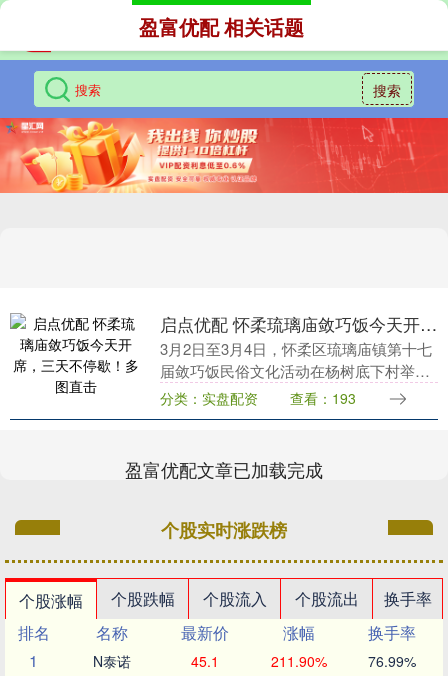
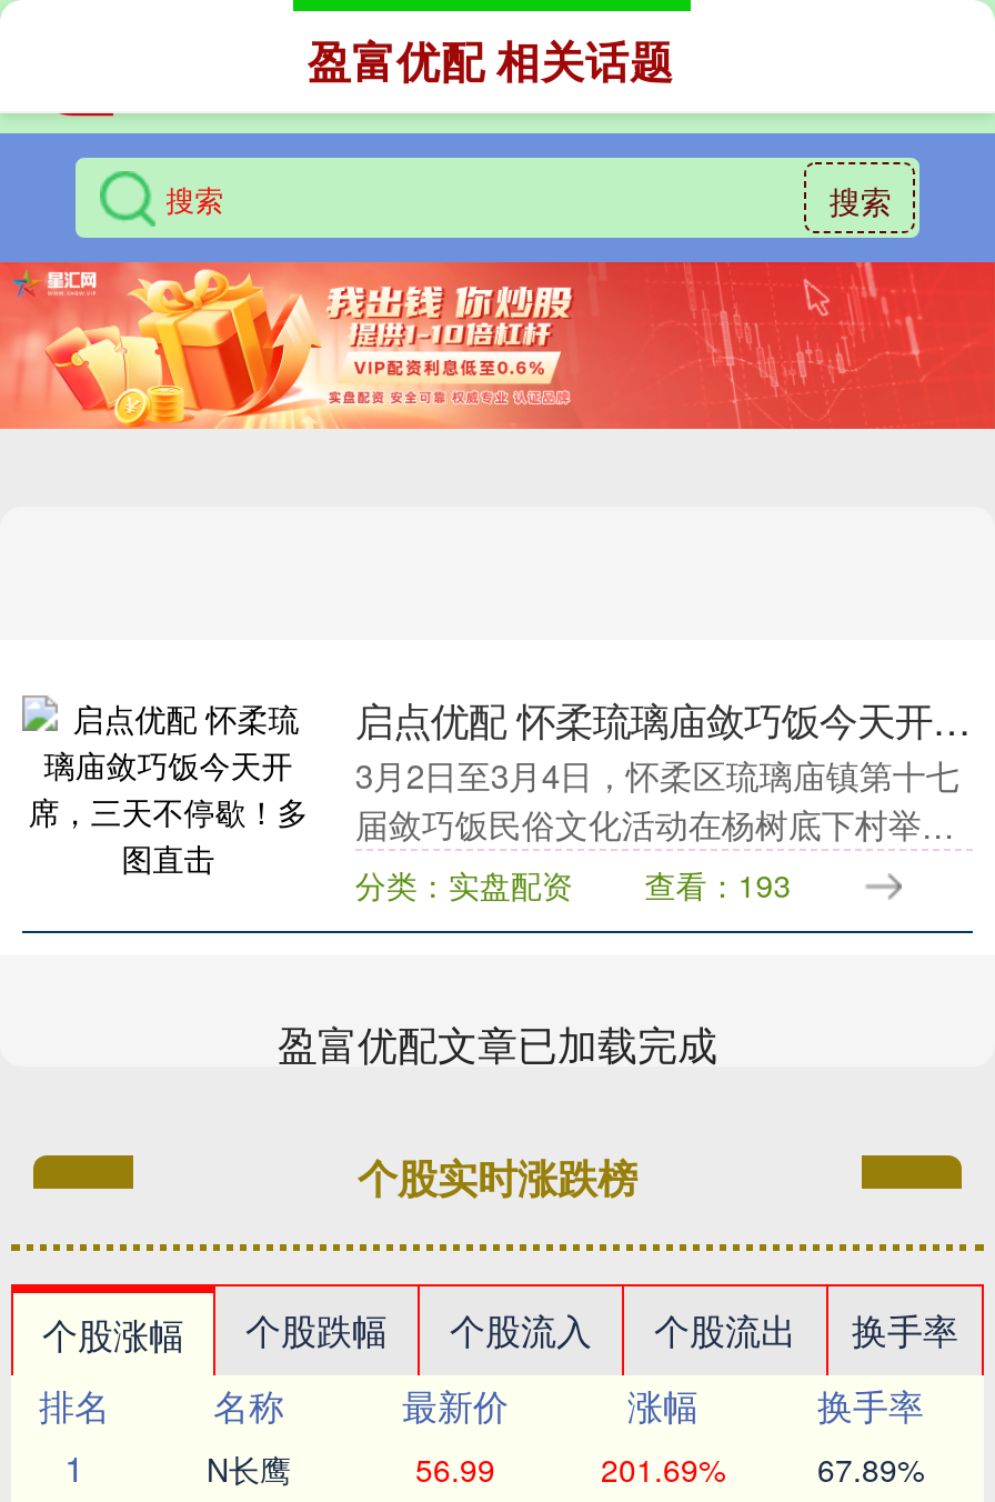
- N泰诺
+ N长鹰

- 45.1
+ 56.99

- 211.90%
+ 201.69%

- 76.99%
+ 67.89%
